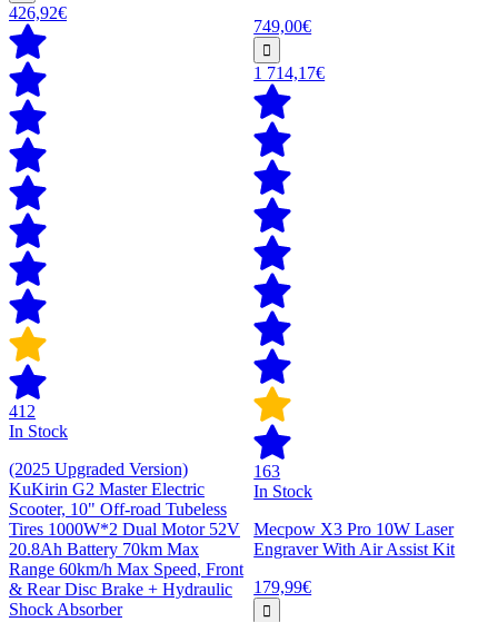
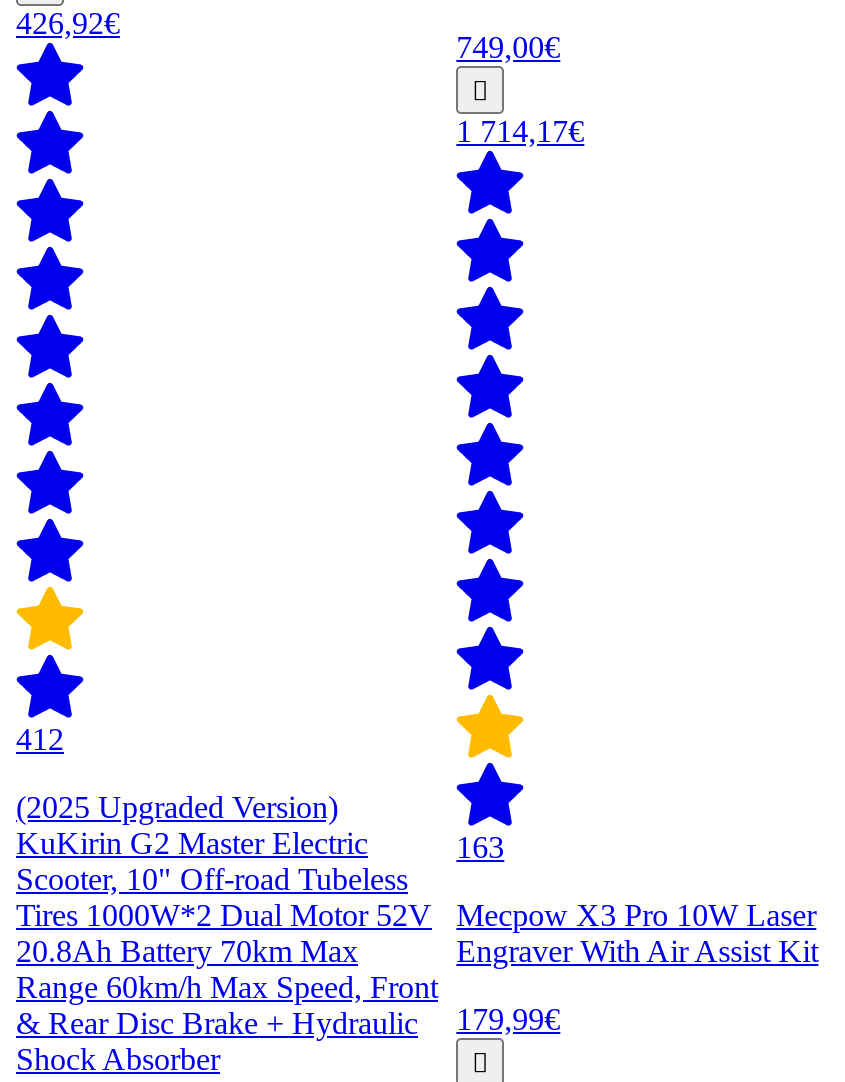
- In Stock

- In Stock
